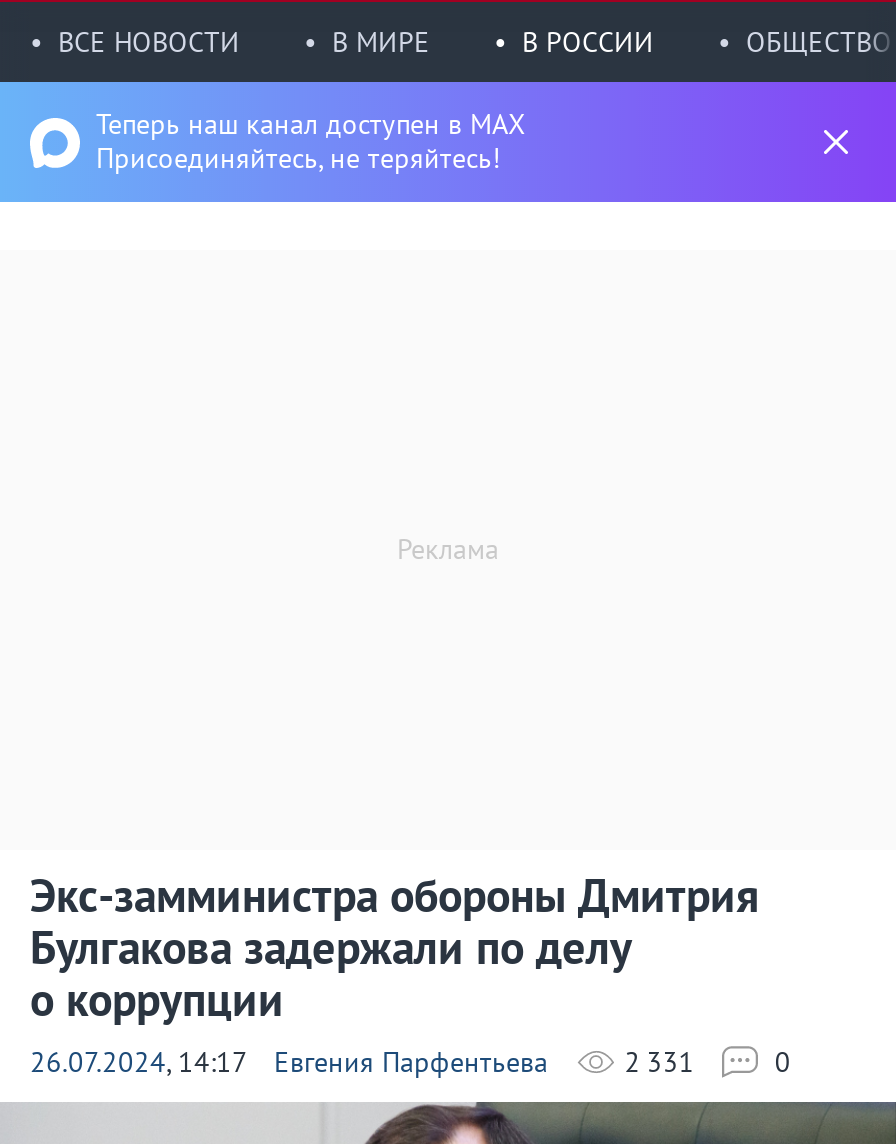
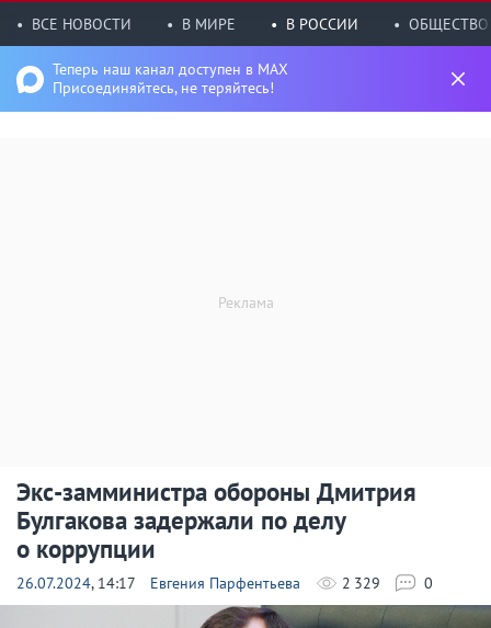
- 2 331
+ 2 329
